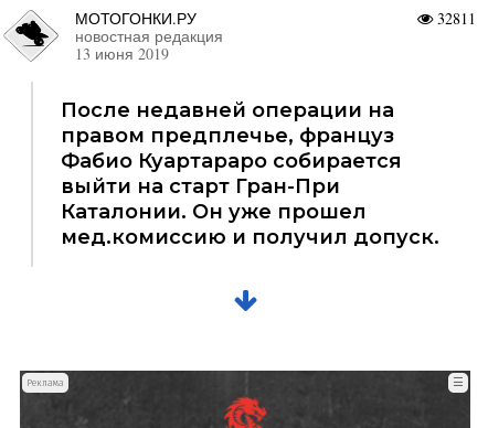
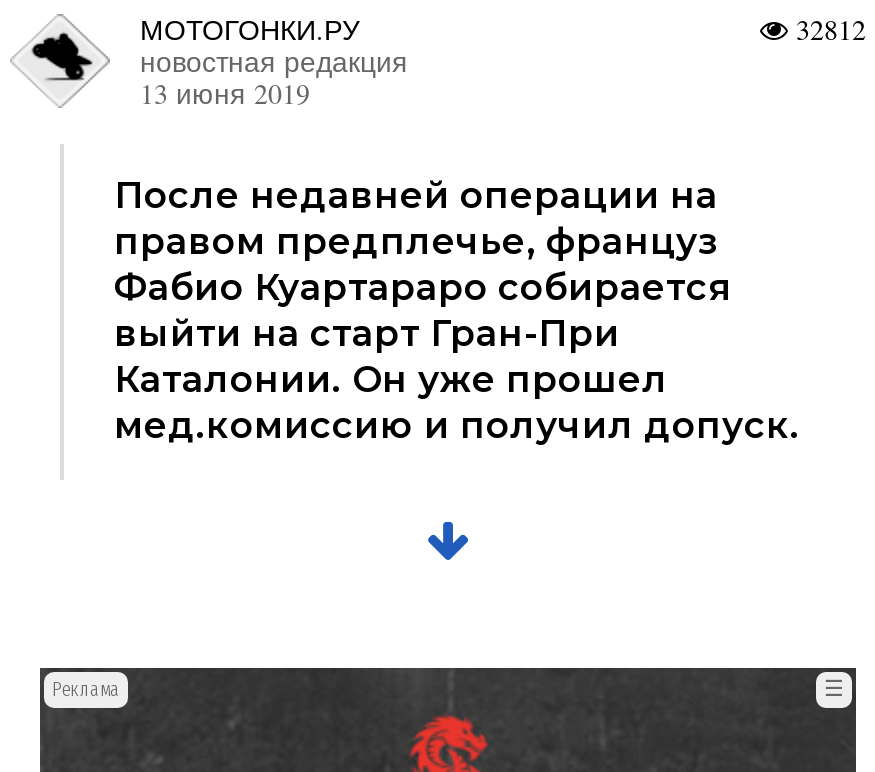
- 32811
+ 32812
